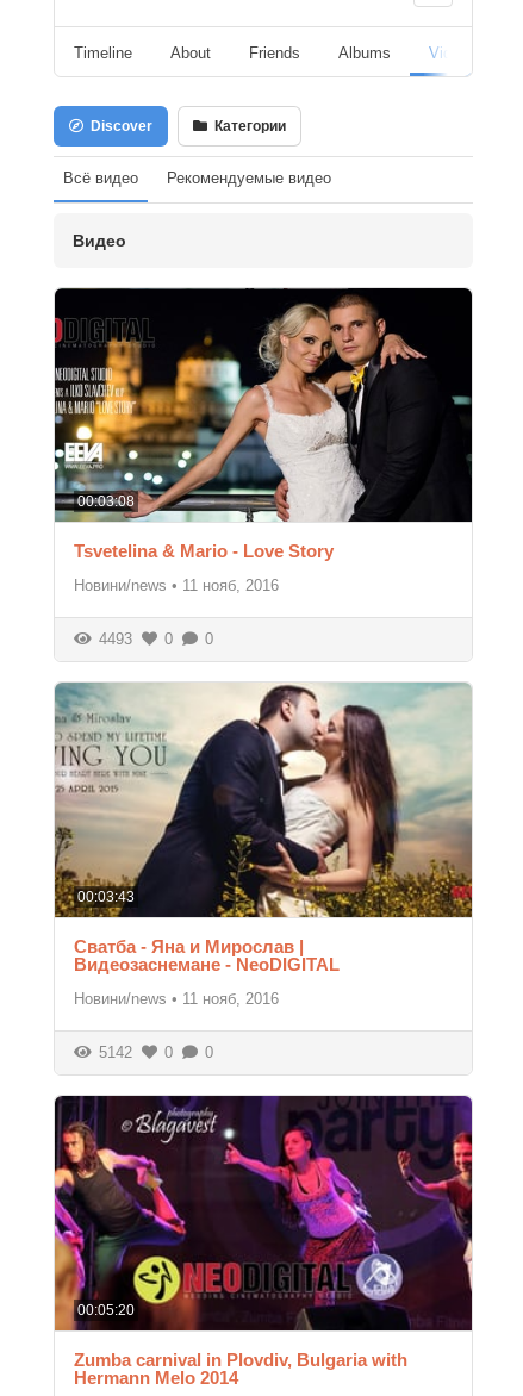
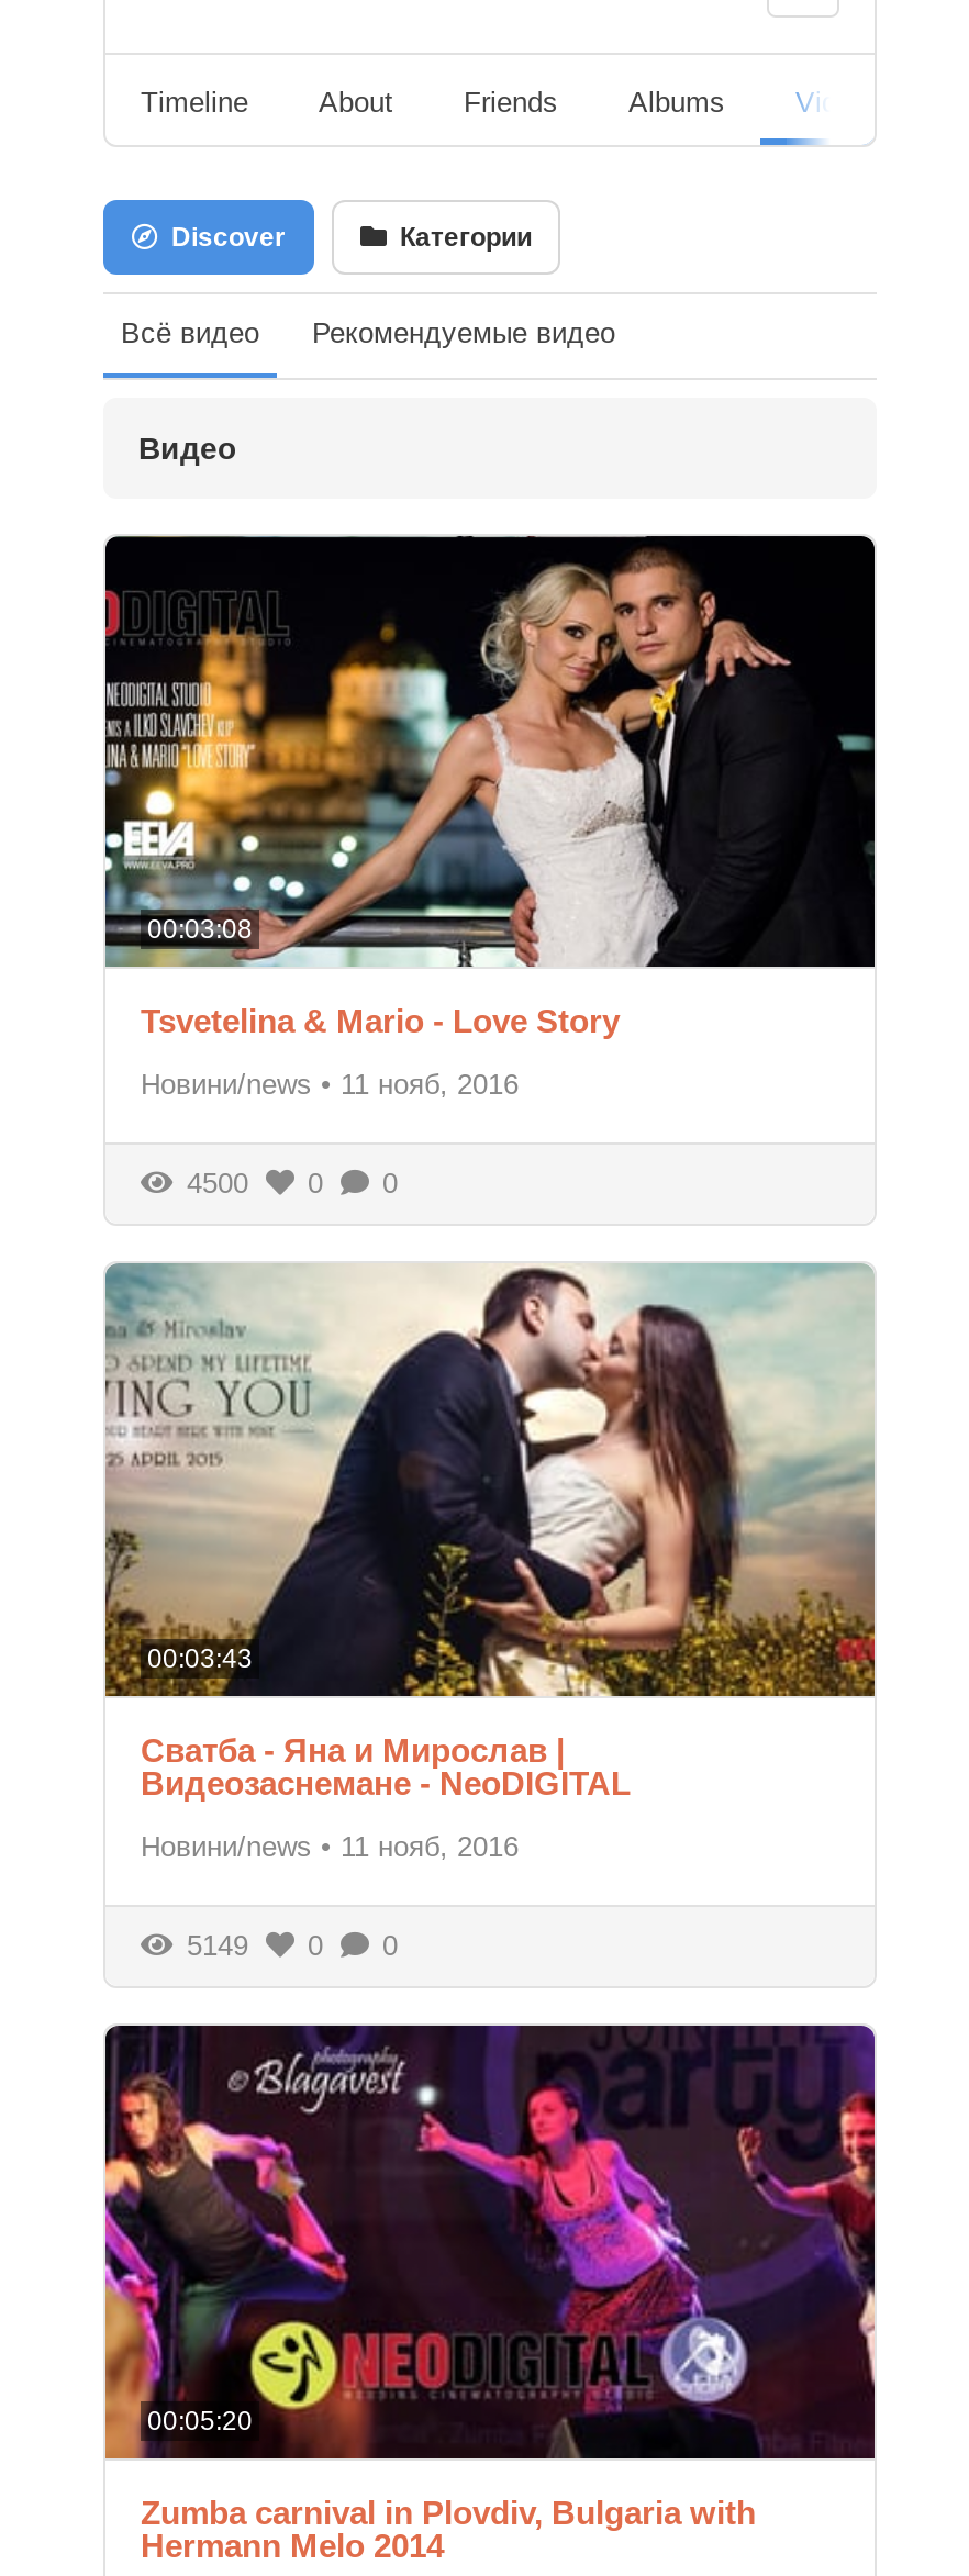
- 4493 0 0
+ 4500 0 0

- 5142 0 0
+ 5149 0 0
